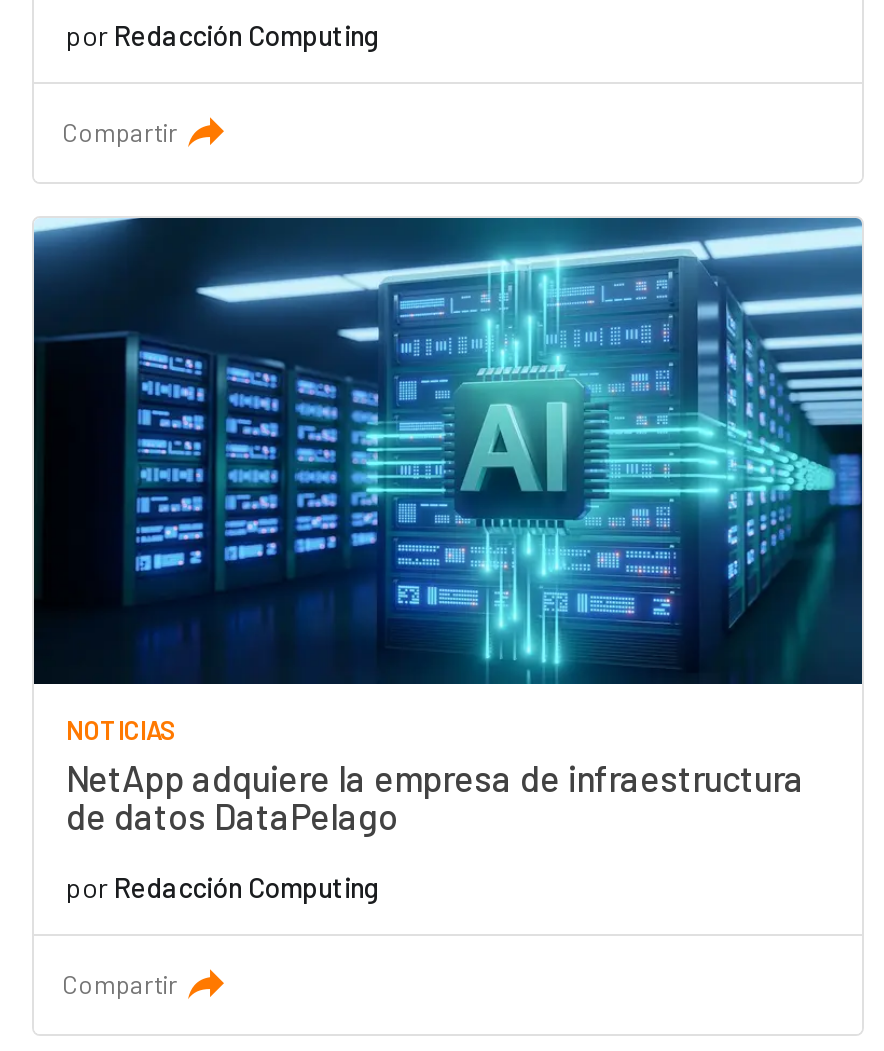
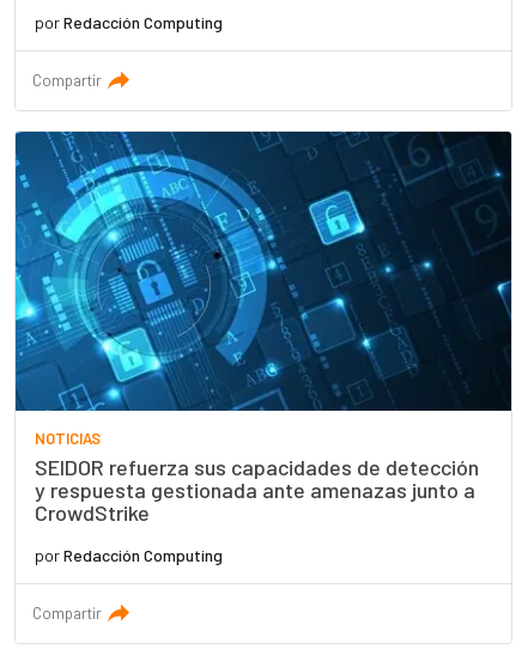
- [image]
- NetApp adquiere la empresa de infraestructura
- de datos DataPelago
+ [image]
+ SEIDOR refuerza sus capacidades de detección
+ y respuesta gestionada ante amenazas junto a
+ CrowdStrike
